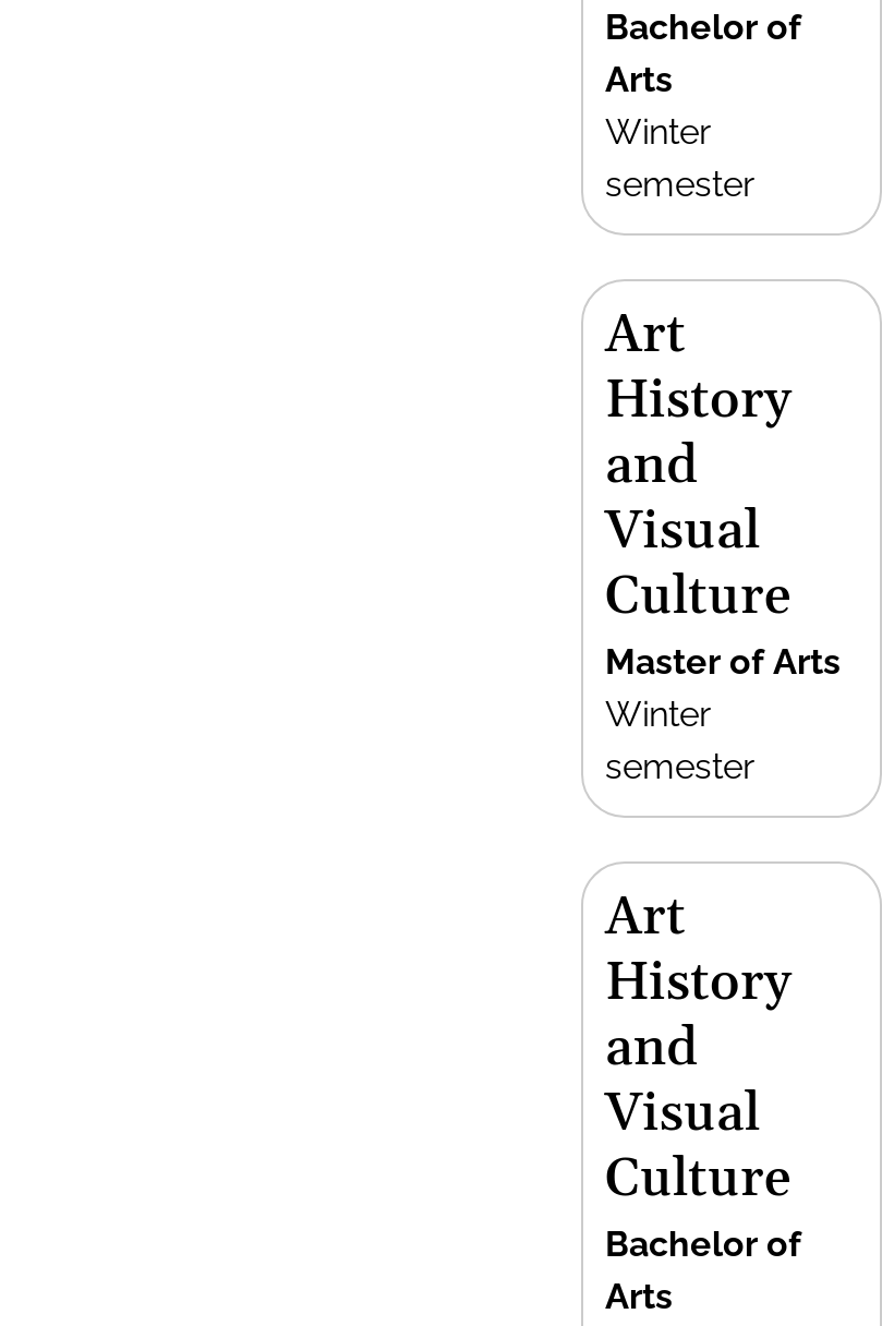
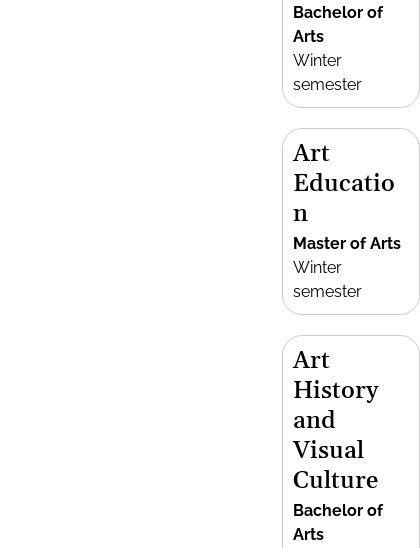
- History
- and
- Visual
- Culture
+ Educatio
+ n
